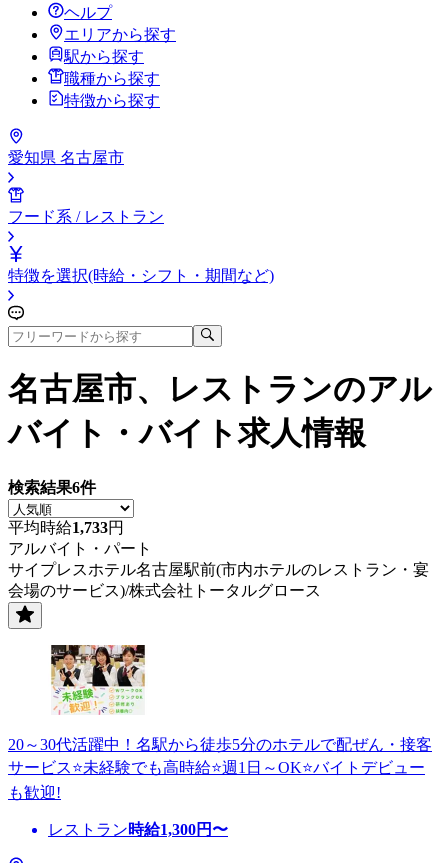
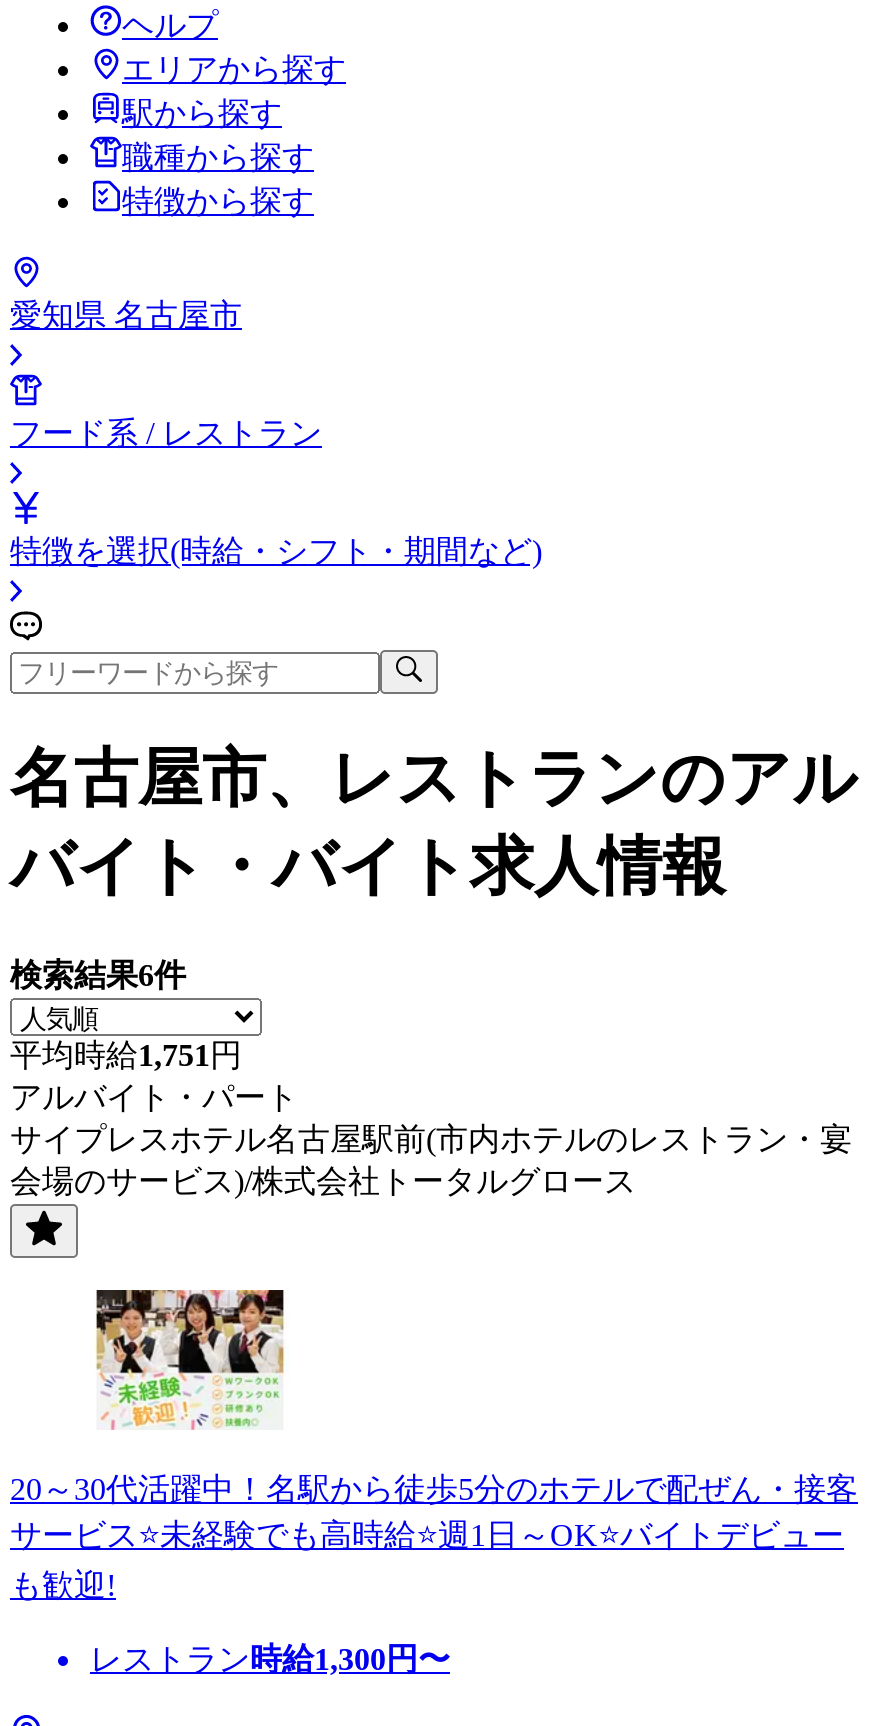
- 平均時給1,733円
+ 平均時給1,751円
